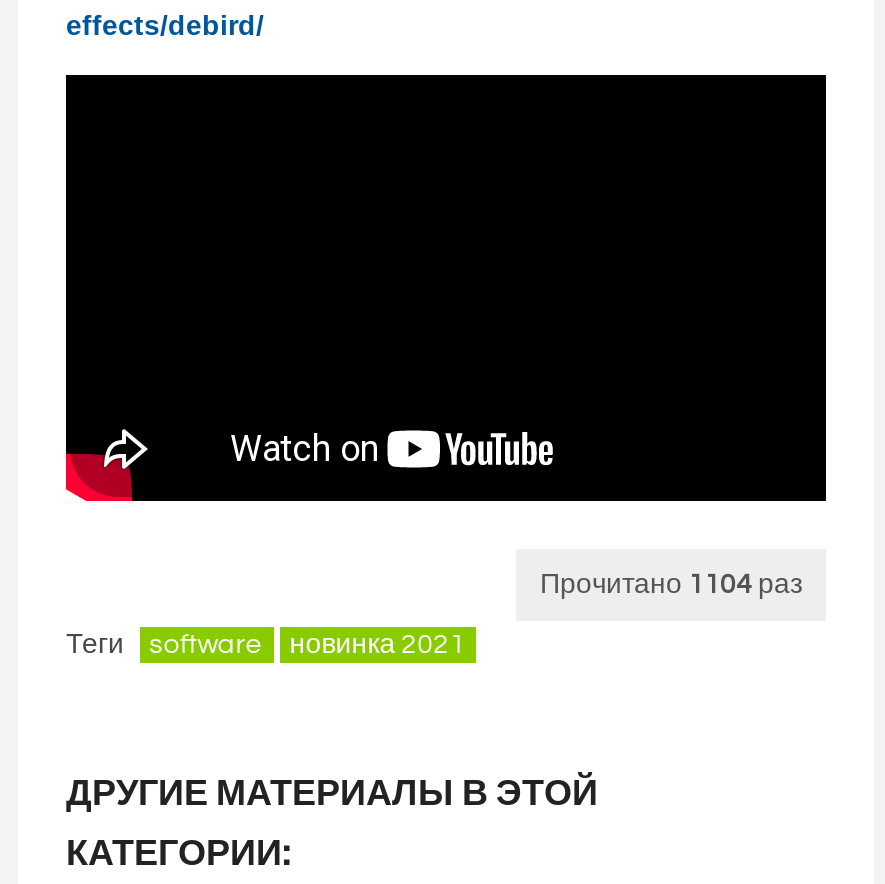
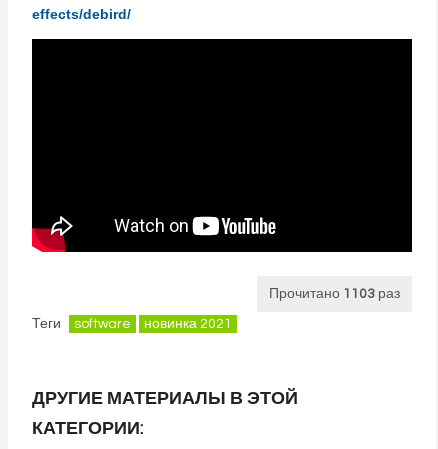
- Прочитано 1104 раз
+ Прочитано 1103 раз
